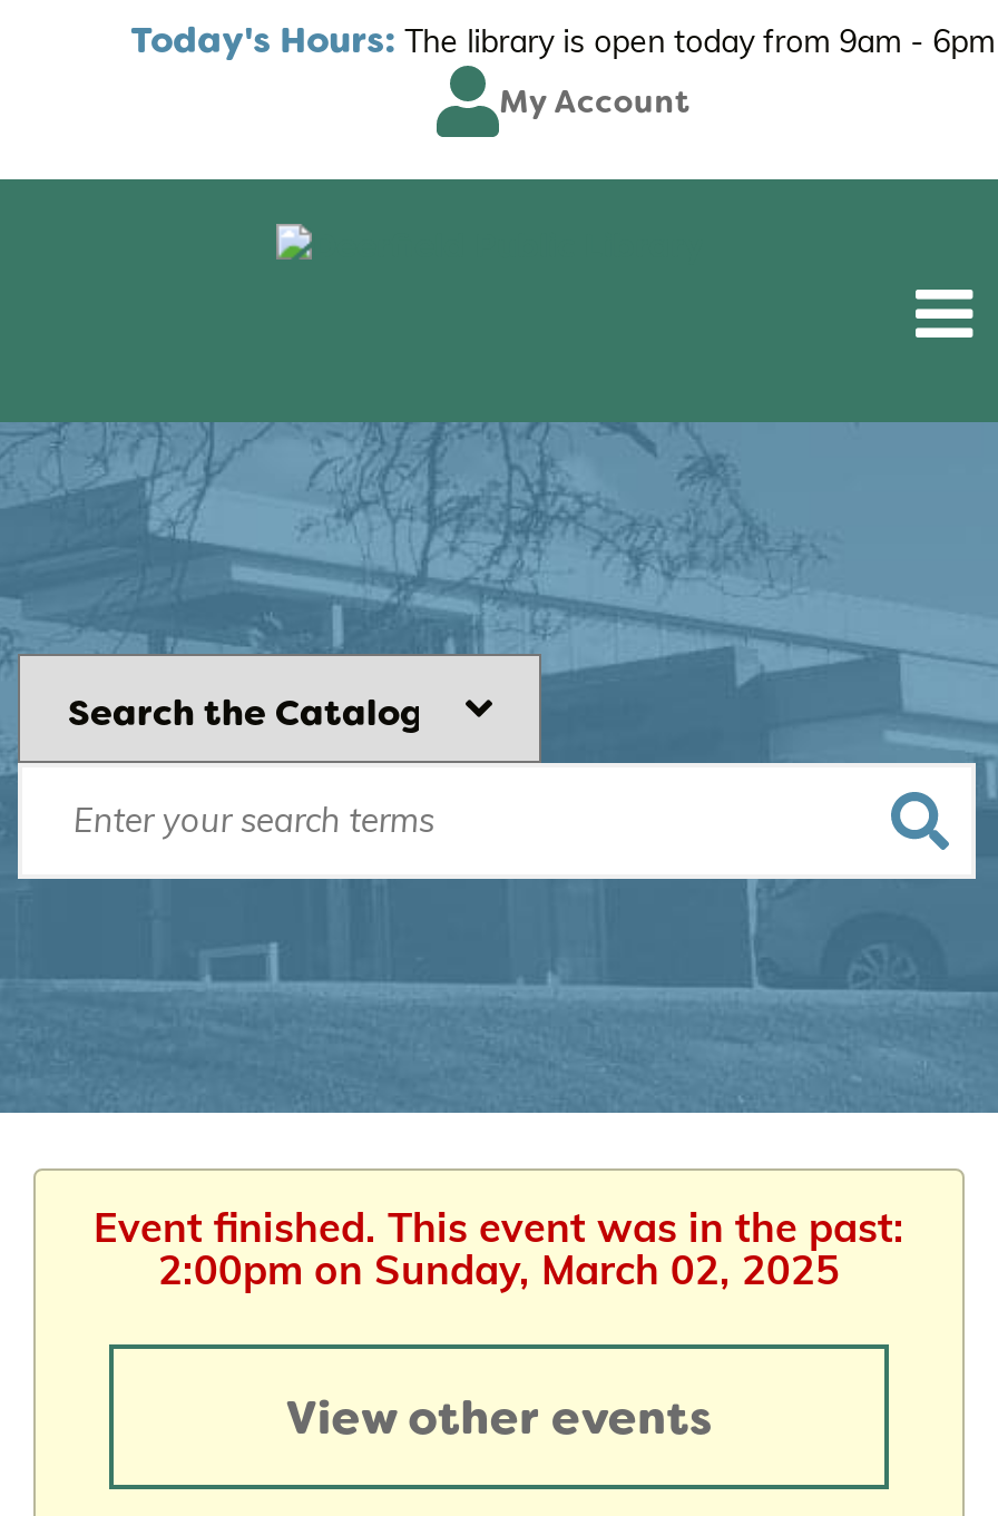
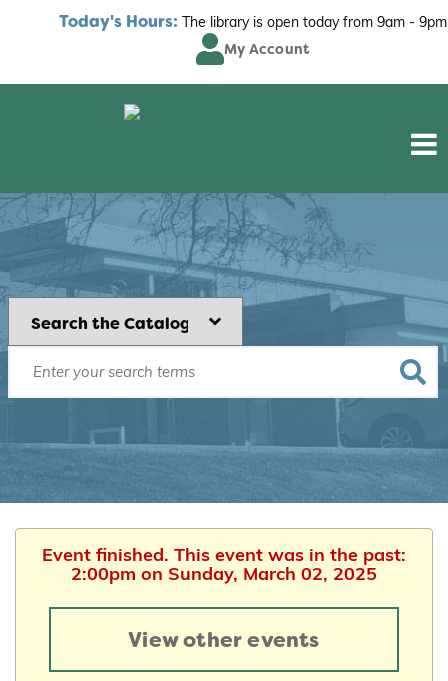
- Today's Hours: The library is open today from 9am - 6pm
+ Today's Hours: The library is open today from 9am - 9pm
